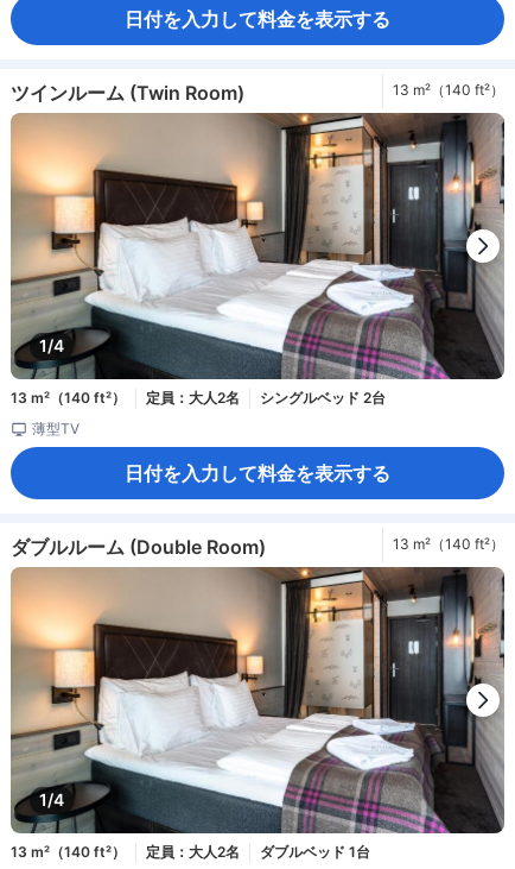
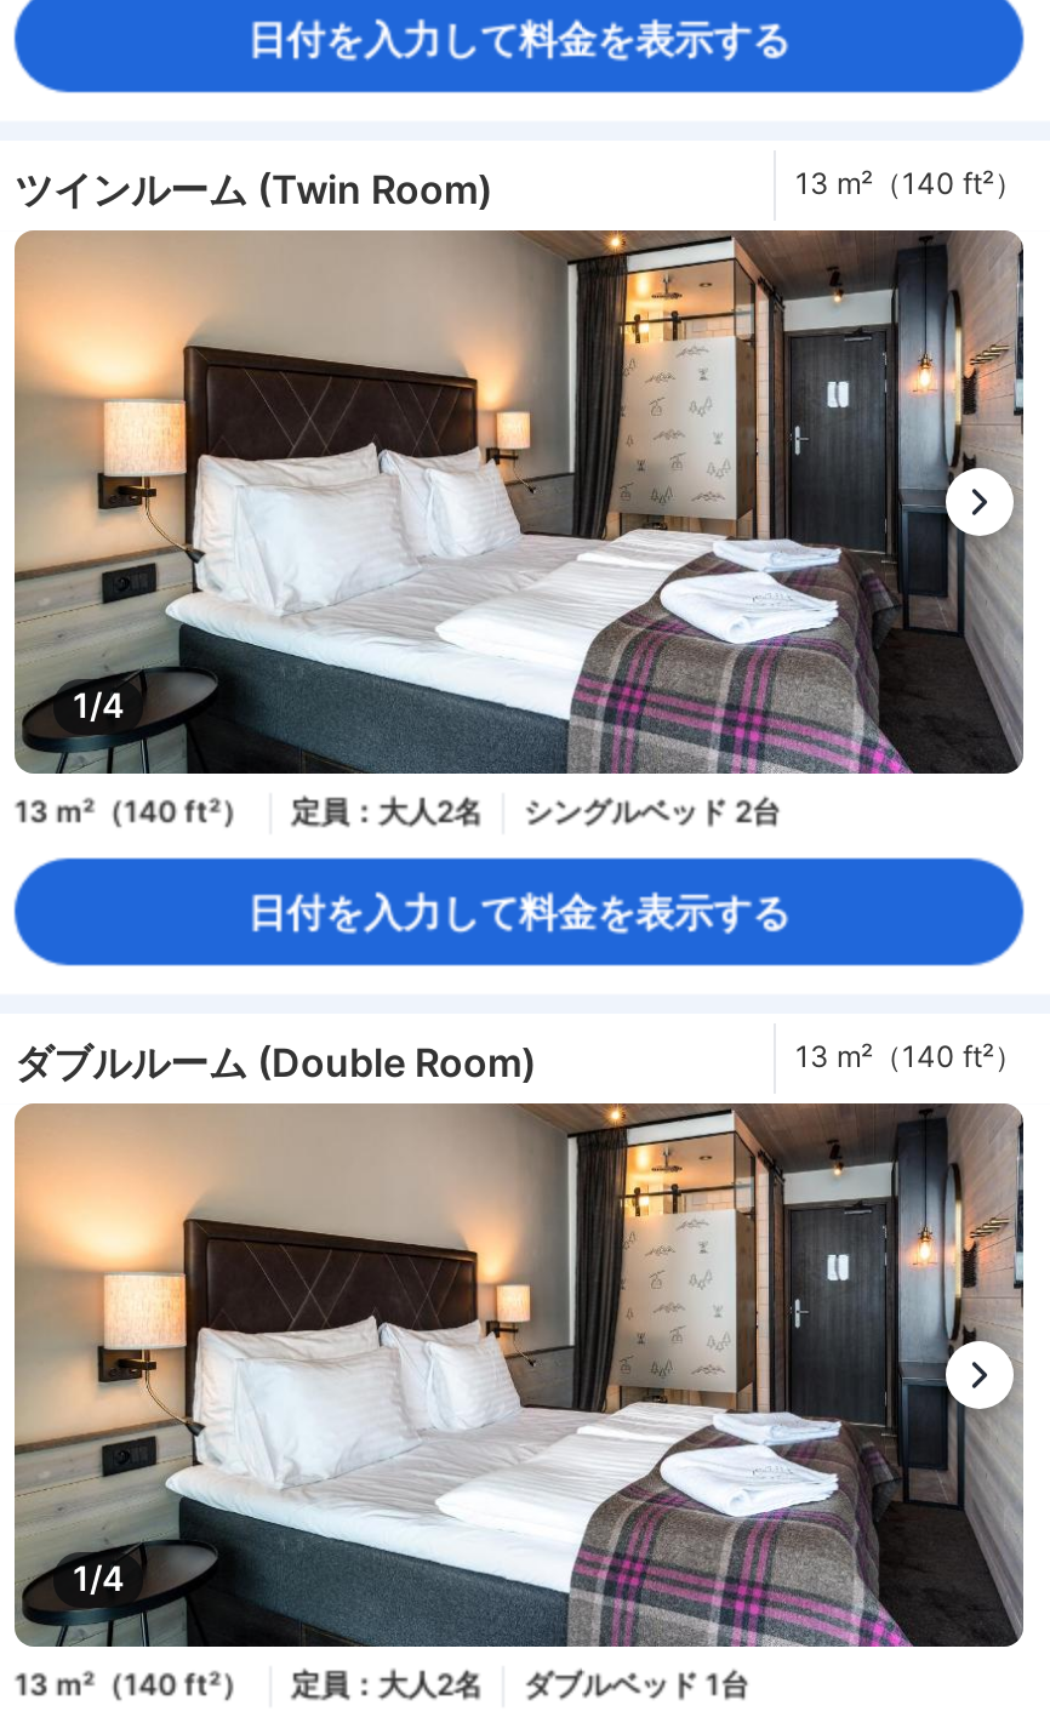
- 薄型TV
